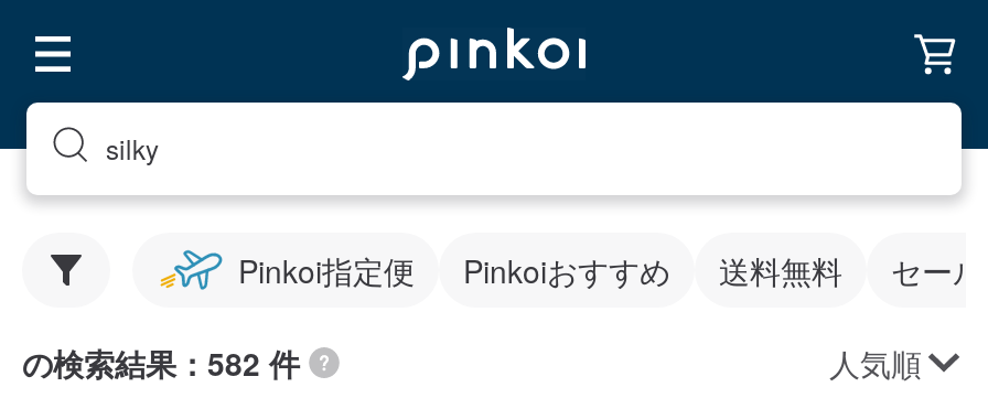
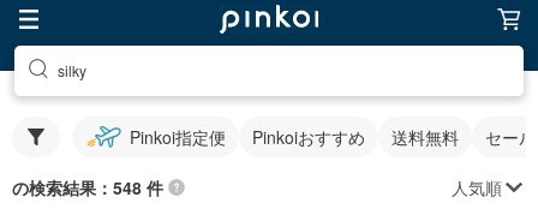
- の検索結果：582 件
+ の検索結果：548 件
